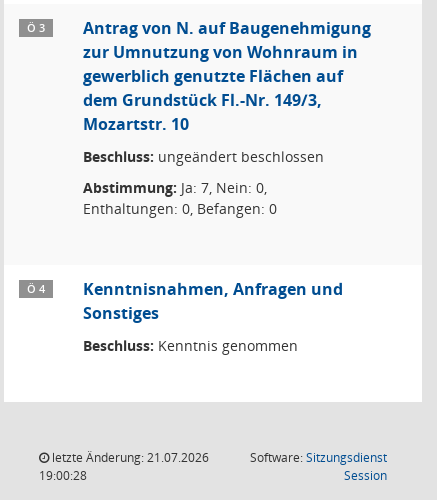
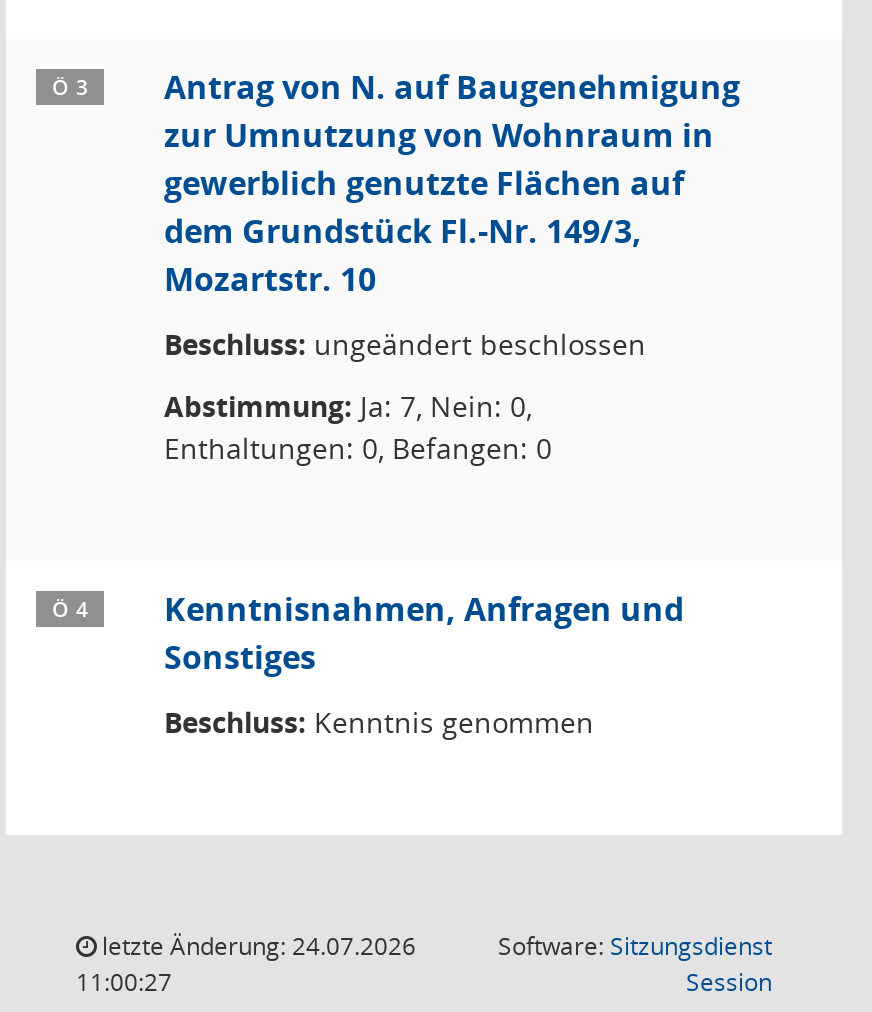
- letzte Änderung: 21.07.2026
+ letzte Änderung: 24.07.2026

- 19:00:28
+ 11:00:27
